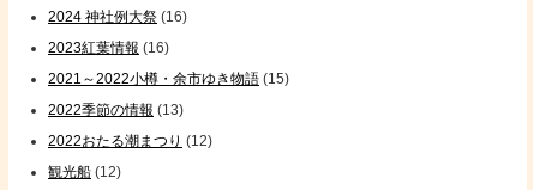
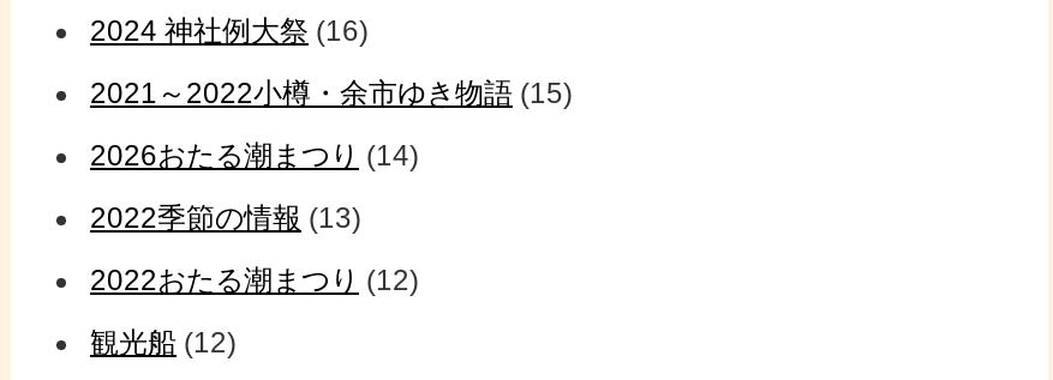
- 2023紅葉情報(16)

moved up: 2021～2022小樽・余市ゆき物語(15)

+ 2026おたる潮まつり(14)
